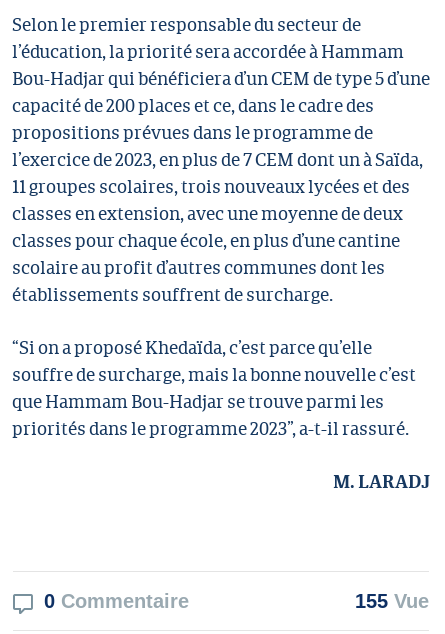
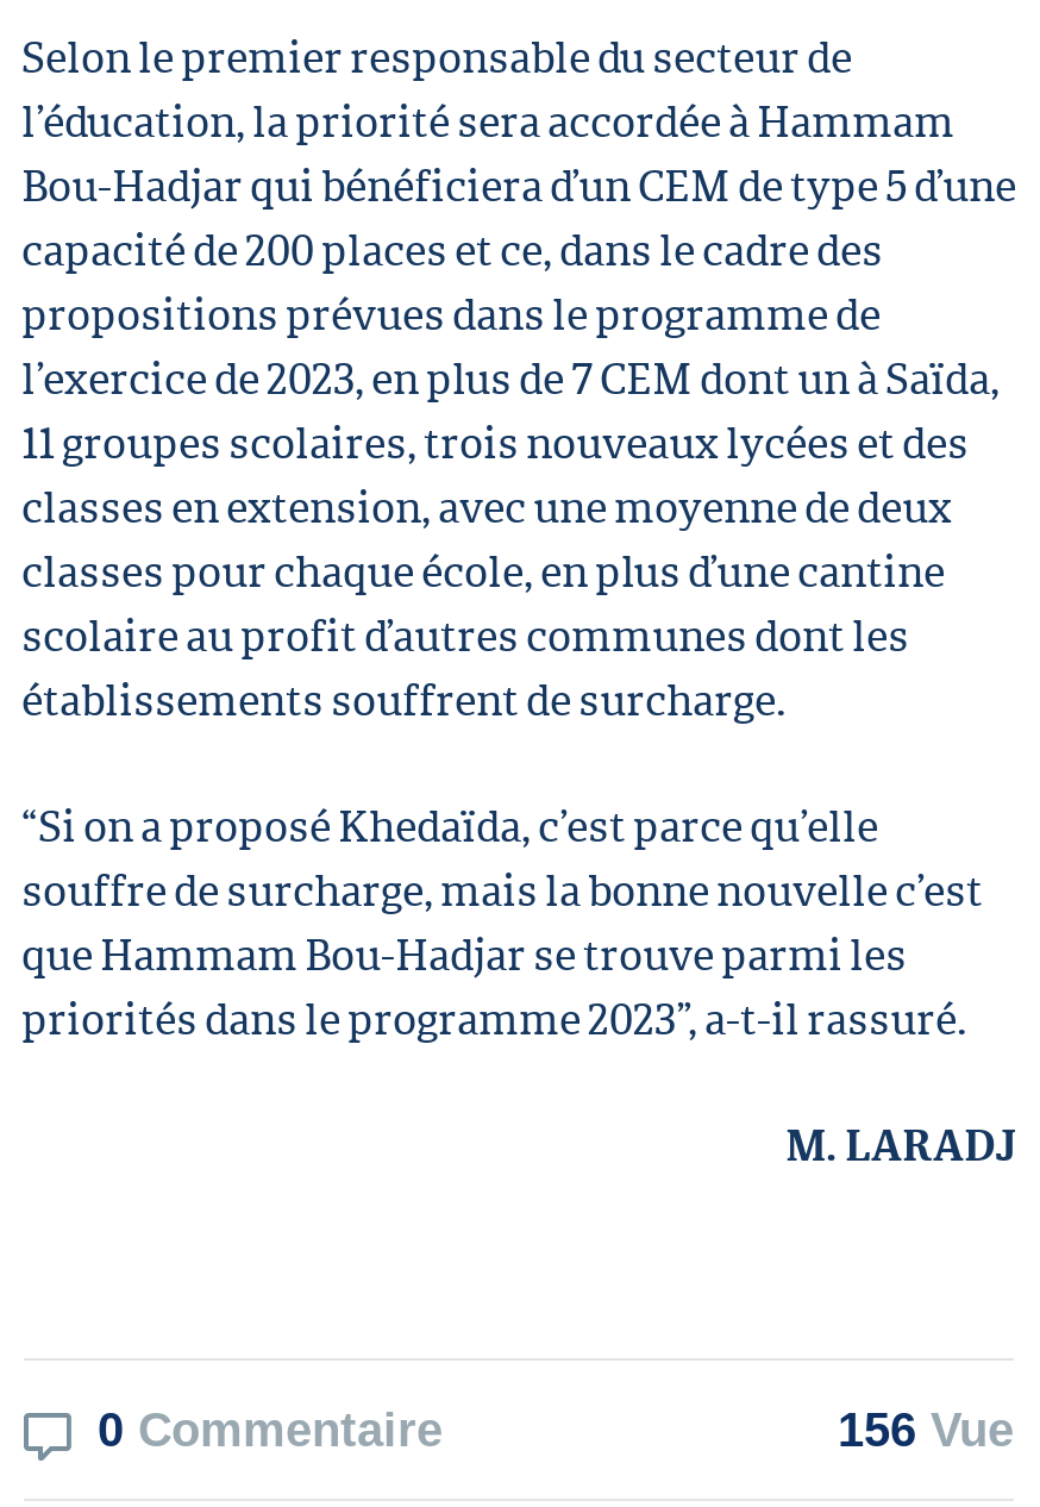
- 155 Vue
+ 156 Vue
